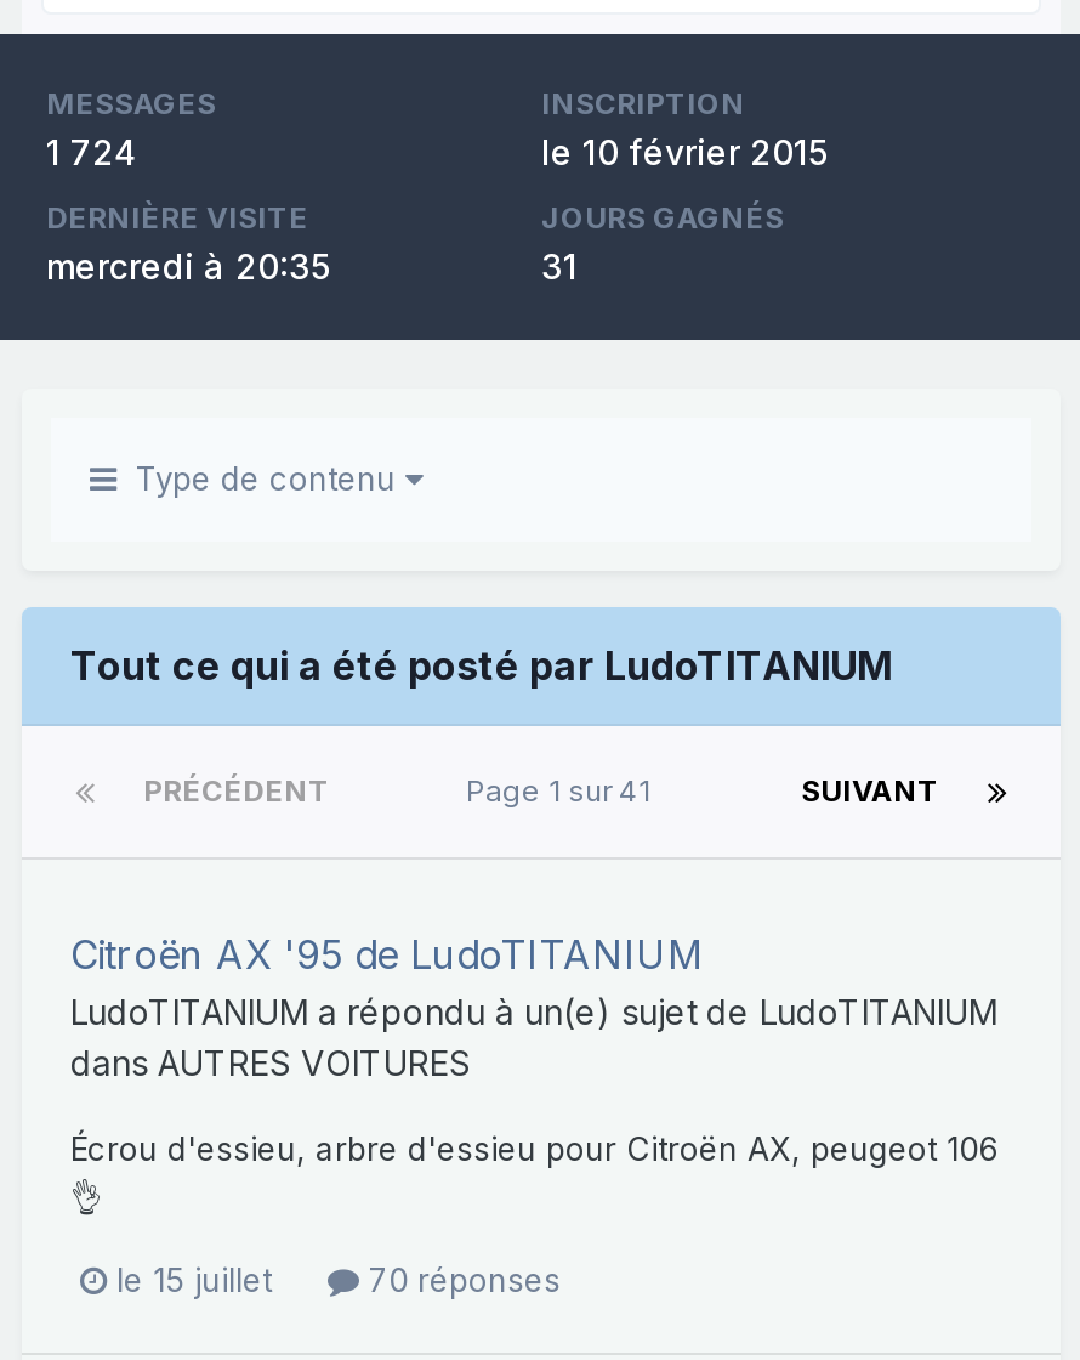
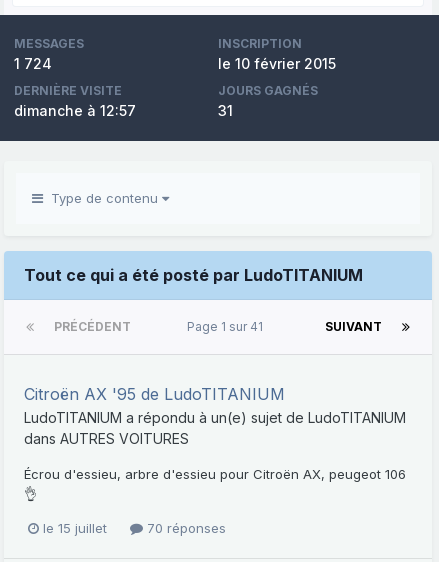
- mercredi à 20:35
+ dimanche à 12:57
